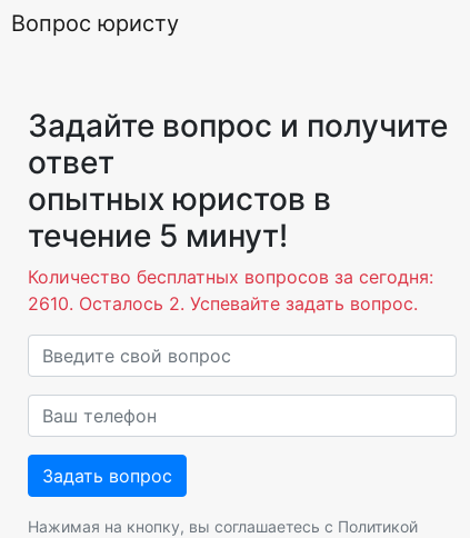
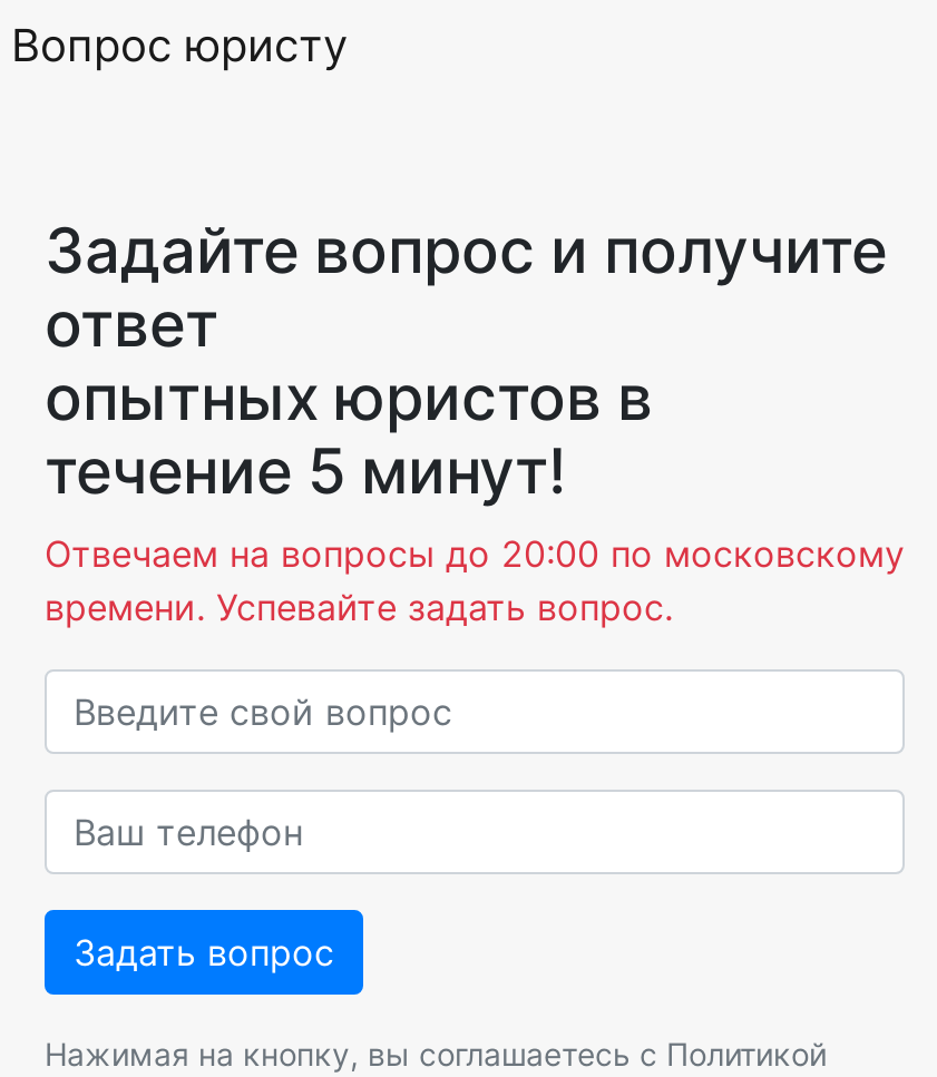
- Количество бесплатных вопросов за сегодня:
- 2610. Осталось 2. Успевайте задать вопрос.
+ Отвечаем на вопросы до 20:00 по московскому
+ времени. Успевайте задать вопрос.
